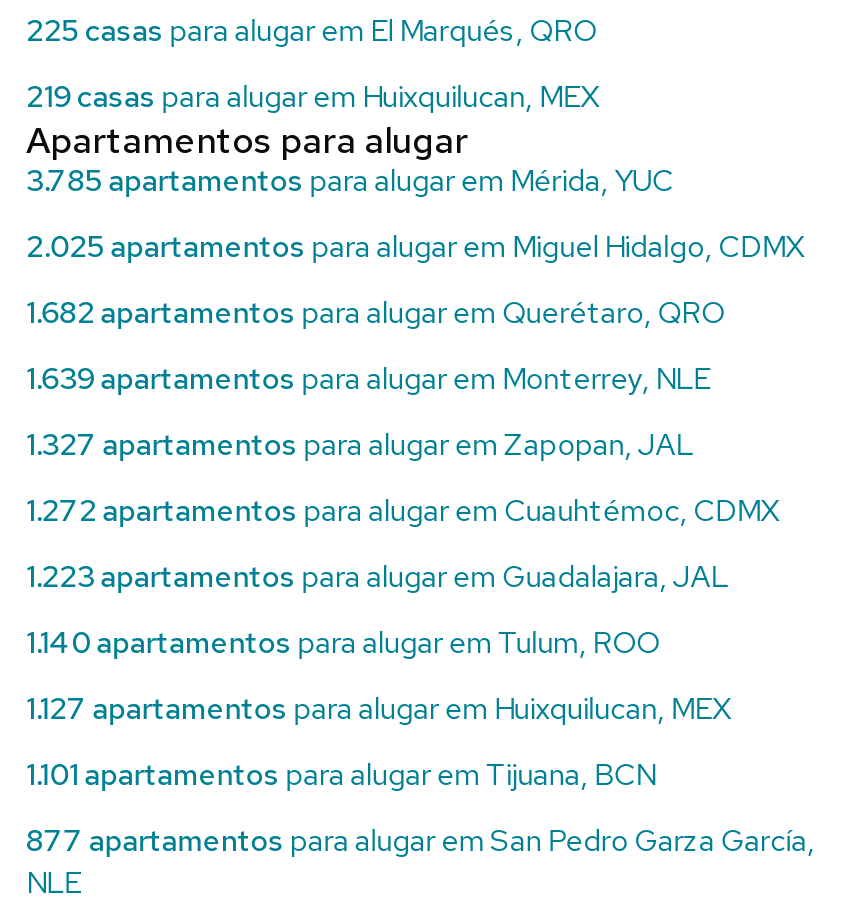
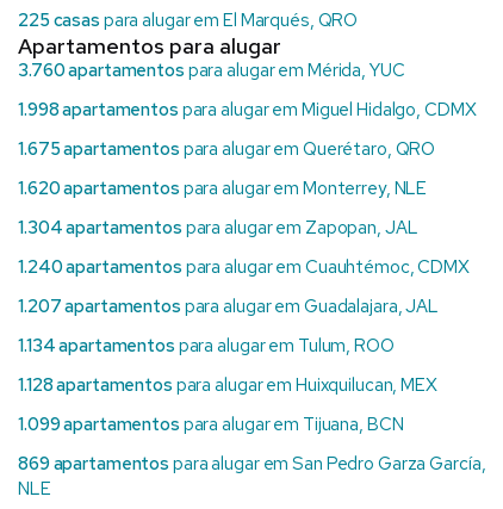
- 219 casas para alugar em Huixquilucan, MEX

- 3.785 apartamentos para alugar em Mérida, YUC
+ 3.760 apartamentos para alugar em Mérida, YUC

- 2.025 apartamentos para alugar em Miguel Hidalgo, CDMX
+ 1.998 apartamentos para alugar em Miguel Hidalgo, CDMX

- 1.682 apartamentos para alugar em Querétaro, QRO
+ 1.675 apartamentos para alugar em Querétaro, QRO

- 1.639 apartamentos para alugar em Monterrey, NLE
+ 1.620 apartamentos para alugar em Monterrey, NLE

- 1.327 apartamentos para alugar em Zapopan, JAL
+ 1.304 apartamentos para alugar em Zapopan, JAL

- 1.272 apartamentos para alugar em Cuauhtémoc, CDMX
+ 1.240 apartamentos para alugar em Cuauhtémoc, CDMX

- 1.223 apartamentos para alugar em Guadalajara, JAL
+ 1.207 apartamentos para alugar em Guadalajara, JAL

- 1.140 apartamentos para alugar em Tulum, ROO
+ 1.134 apartamentos para alugar em Tulum, ROO

- 1.127 apartamentos para alugar em Huixquilucan, MEX
+ 1.128 apartamentos para alugar em Huixquilucan, MEX

- 1.101 apartamentos para alugar em Tijuana, BCN
+ 1.099 apartamentos para alugar em Tijuana, BCN

- 877 apartamentos para alugar em San Pedro Garza García,
+ 869 apartamentos para alugar em San Pedro Garza García,
